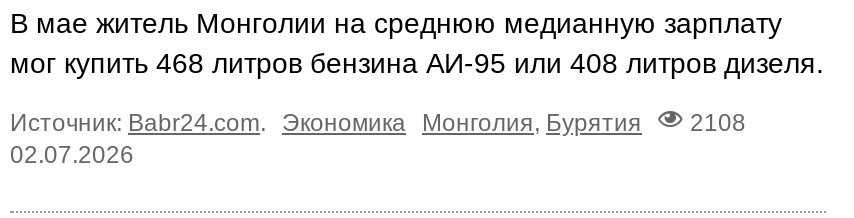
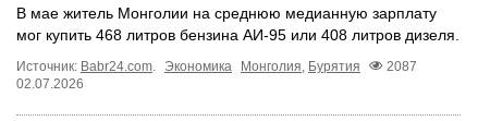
- Источник: Babr24.com. Экономика Монголия, Бурятия 2108
+ Источник: Babr24.com. Экономика Монголия, Бурятия 2087
